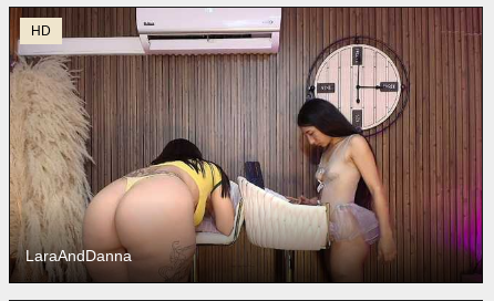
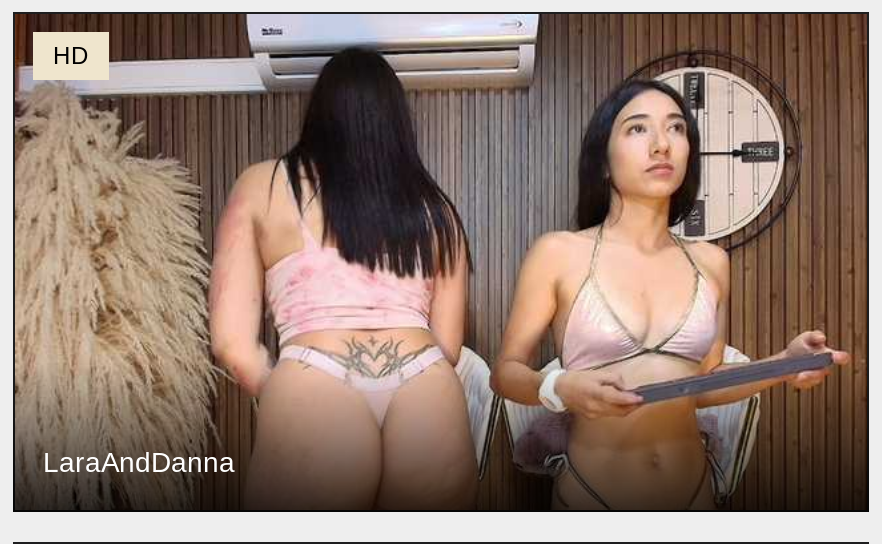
- [image]
+ [image]
